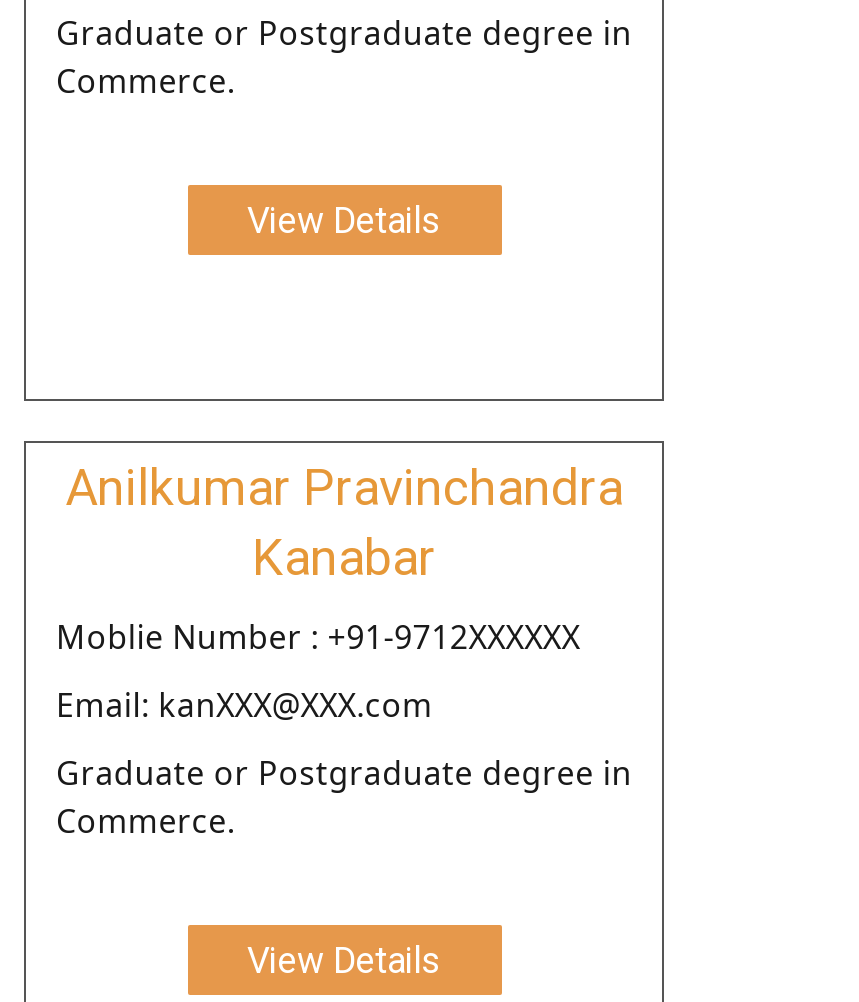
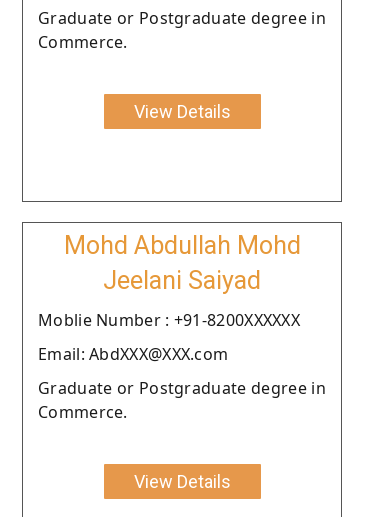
- Anilkumar Pravinchandra
- Kanabar
+ Mohd Abdullah Mohd
+ Jeelani Saiyad

- Moblie Number : +91-9712XXXXXX
+ Moblie Number : +91-8200XXXXXX

- Email: kanXXX@XXX.com
+ Email: AbdXXX@XXX.com
